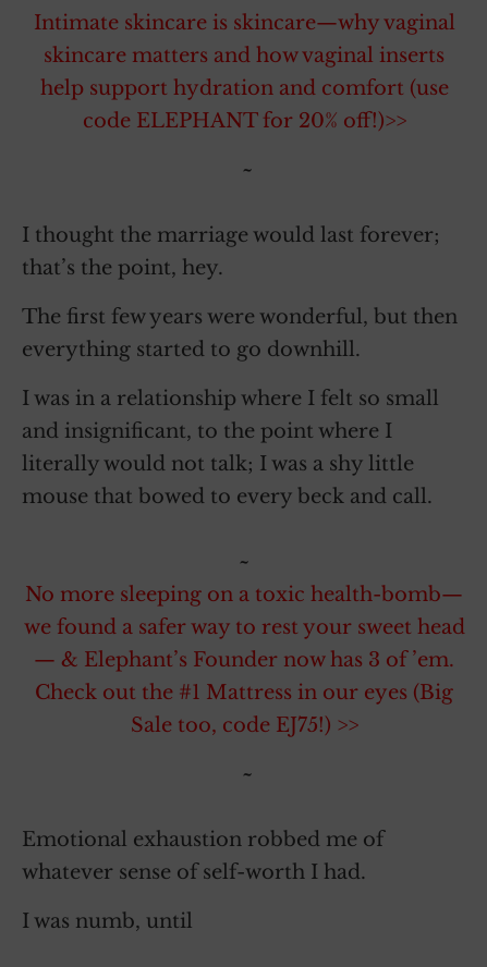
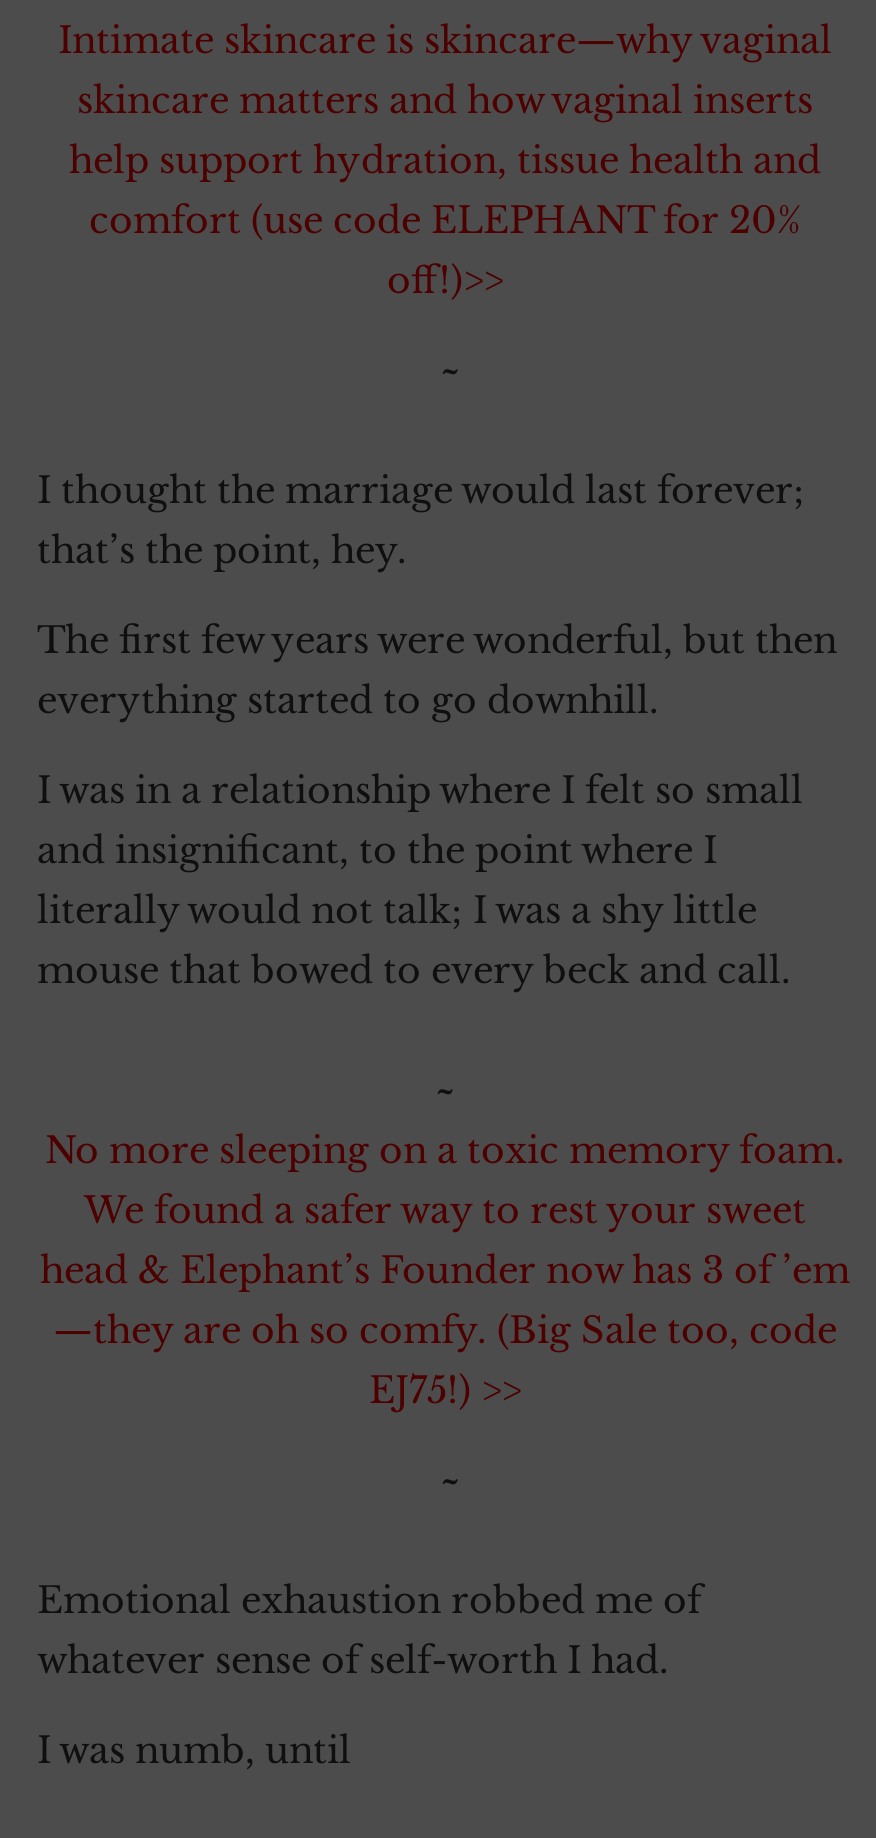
- help support hydration and comfort (use
- code ELEPHANT for 20% off!)>>
+ help support hydration, tissue health and
+ comfort (use code ELEPHANT for 20%
+ off!)>>

- No more sleeping on a toxic health-bomb—
- we found a safer way to rest your sweet head
- — & Elephant’s Founder now has 3 of ’em.
- Check out the #1 Mattress in our eyes (Big
- Sale too, code EJ75!) >>
+ No more sleeping on a toxic memory foam.
+ We found a safer way to rest your sweet
+ head & Elephant’s Founder now has 3 of ’em
+ —they are oh so comfy. (Big Sale too, code
+ EJ75!) >>
